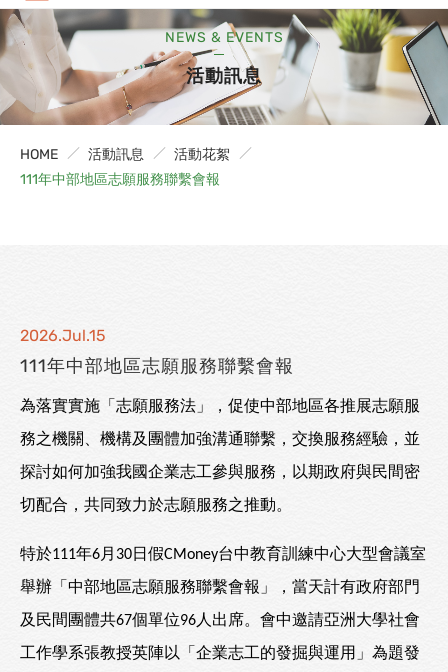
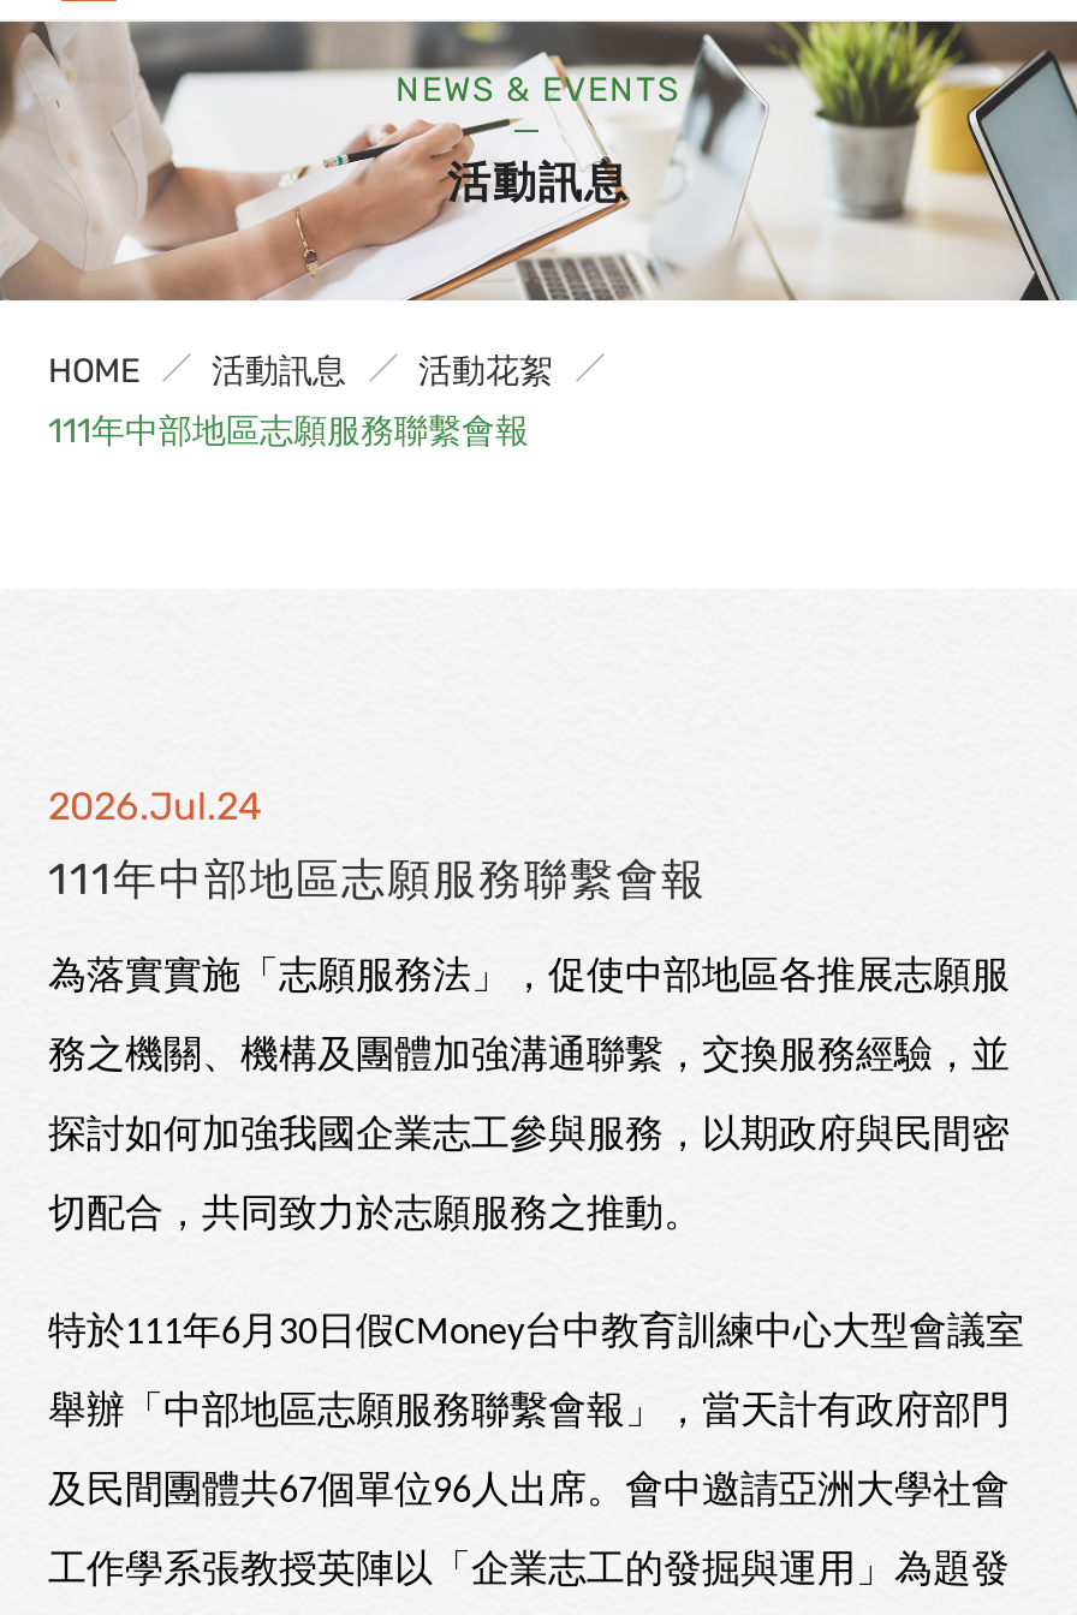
- 2026.Jul.15
+ 2026.Jul.24
